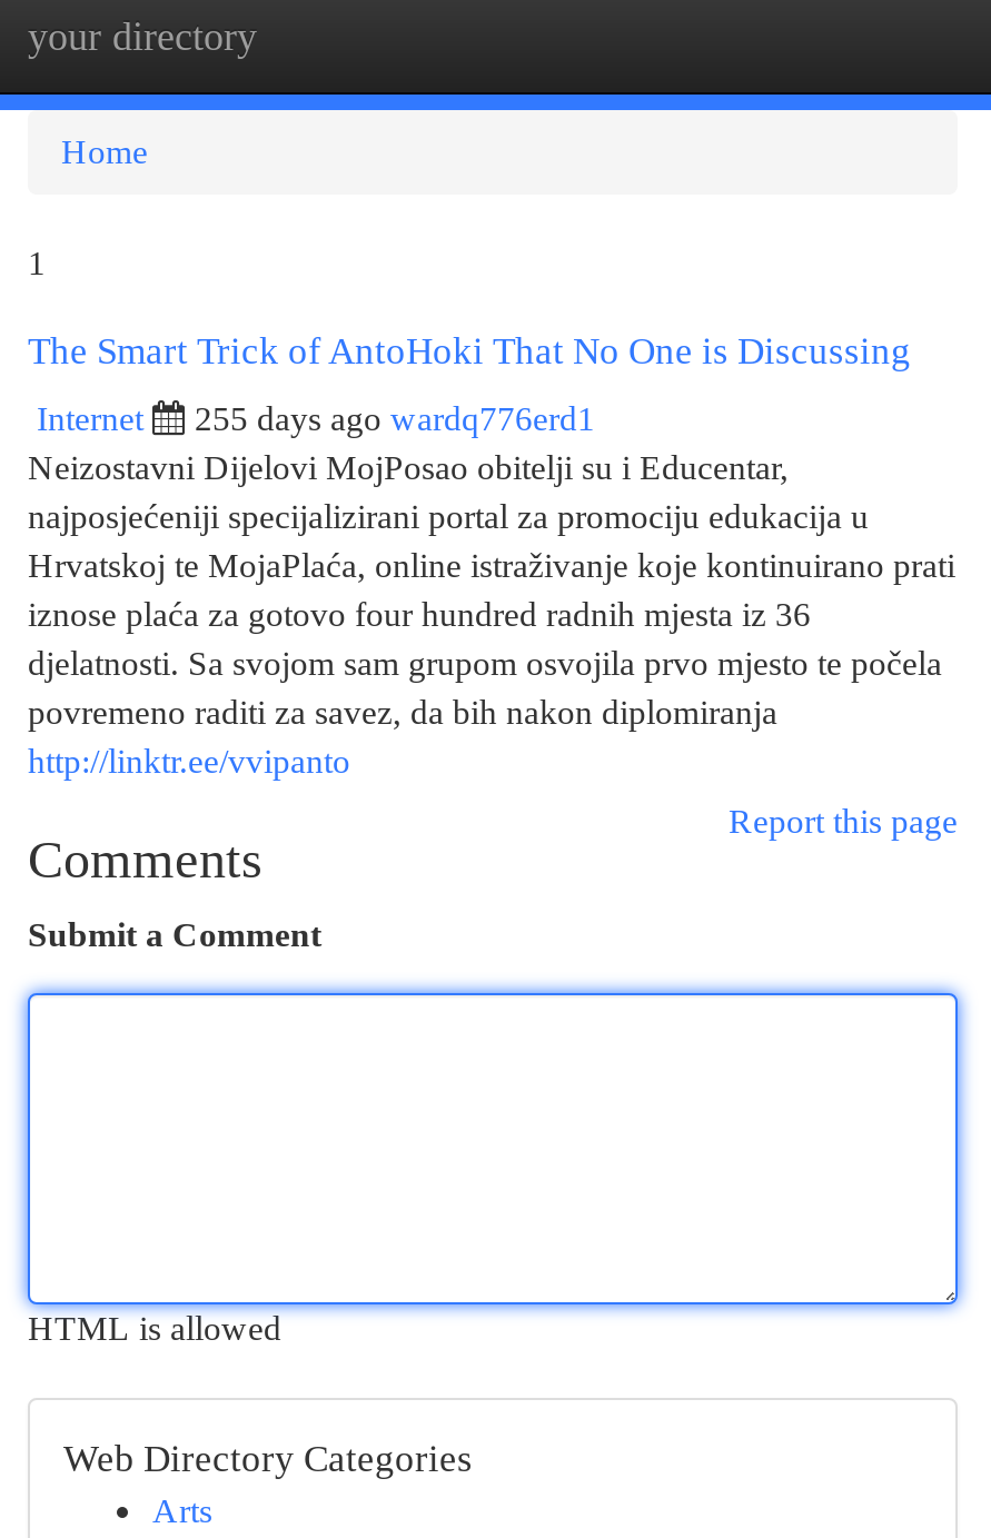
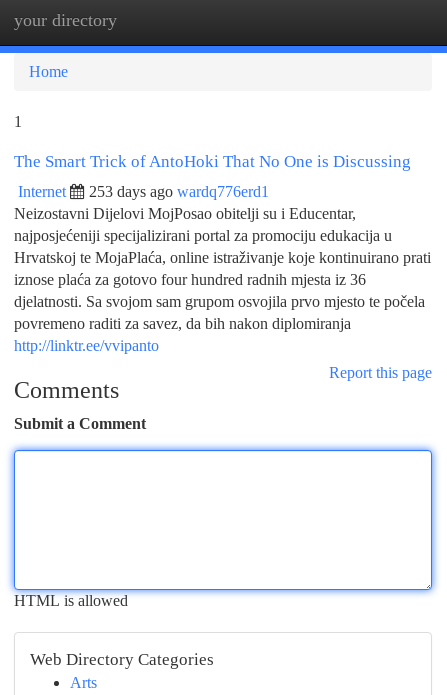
- 255 days ago wardq776erd1
+ 253 days ago wardq776erd1
